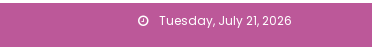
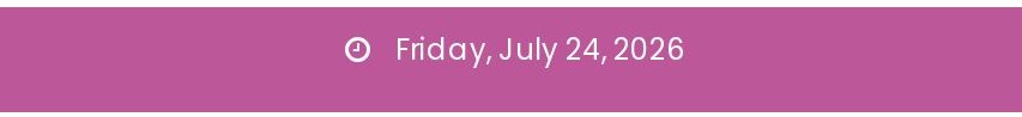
- Tuesday, July 21, 2026
+ Friday, July 24, 2026
